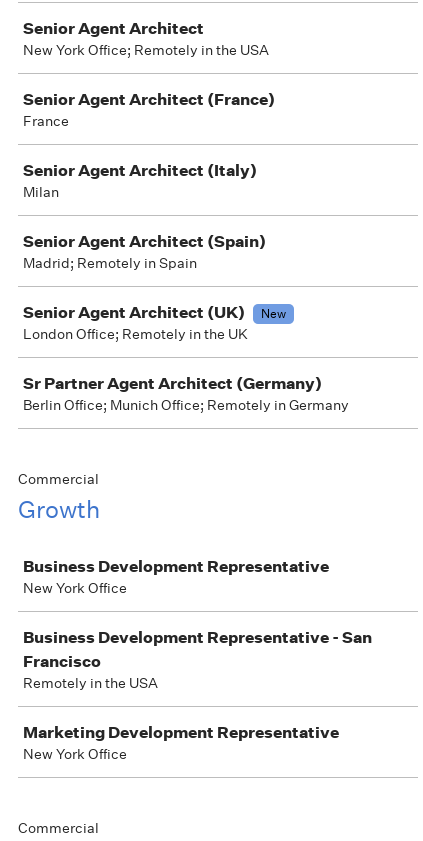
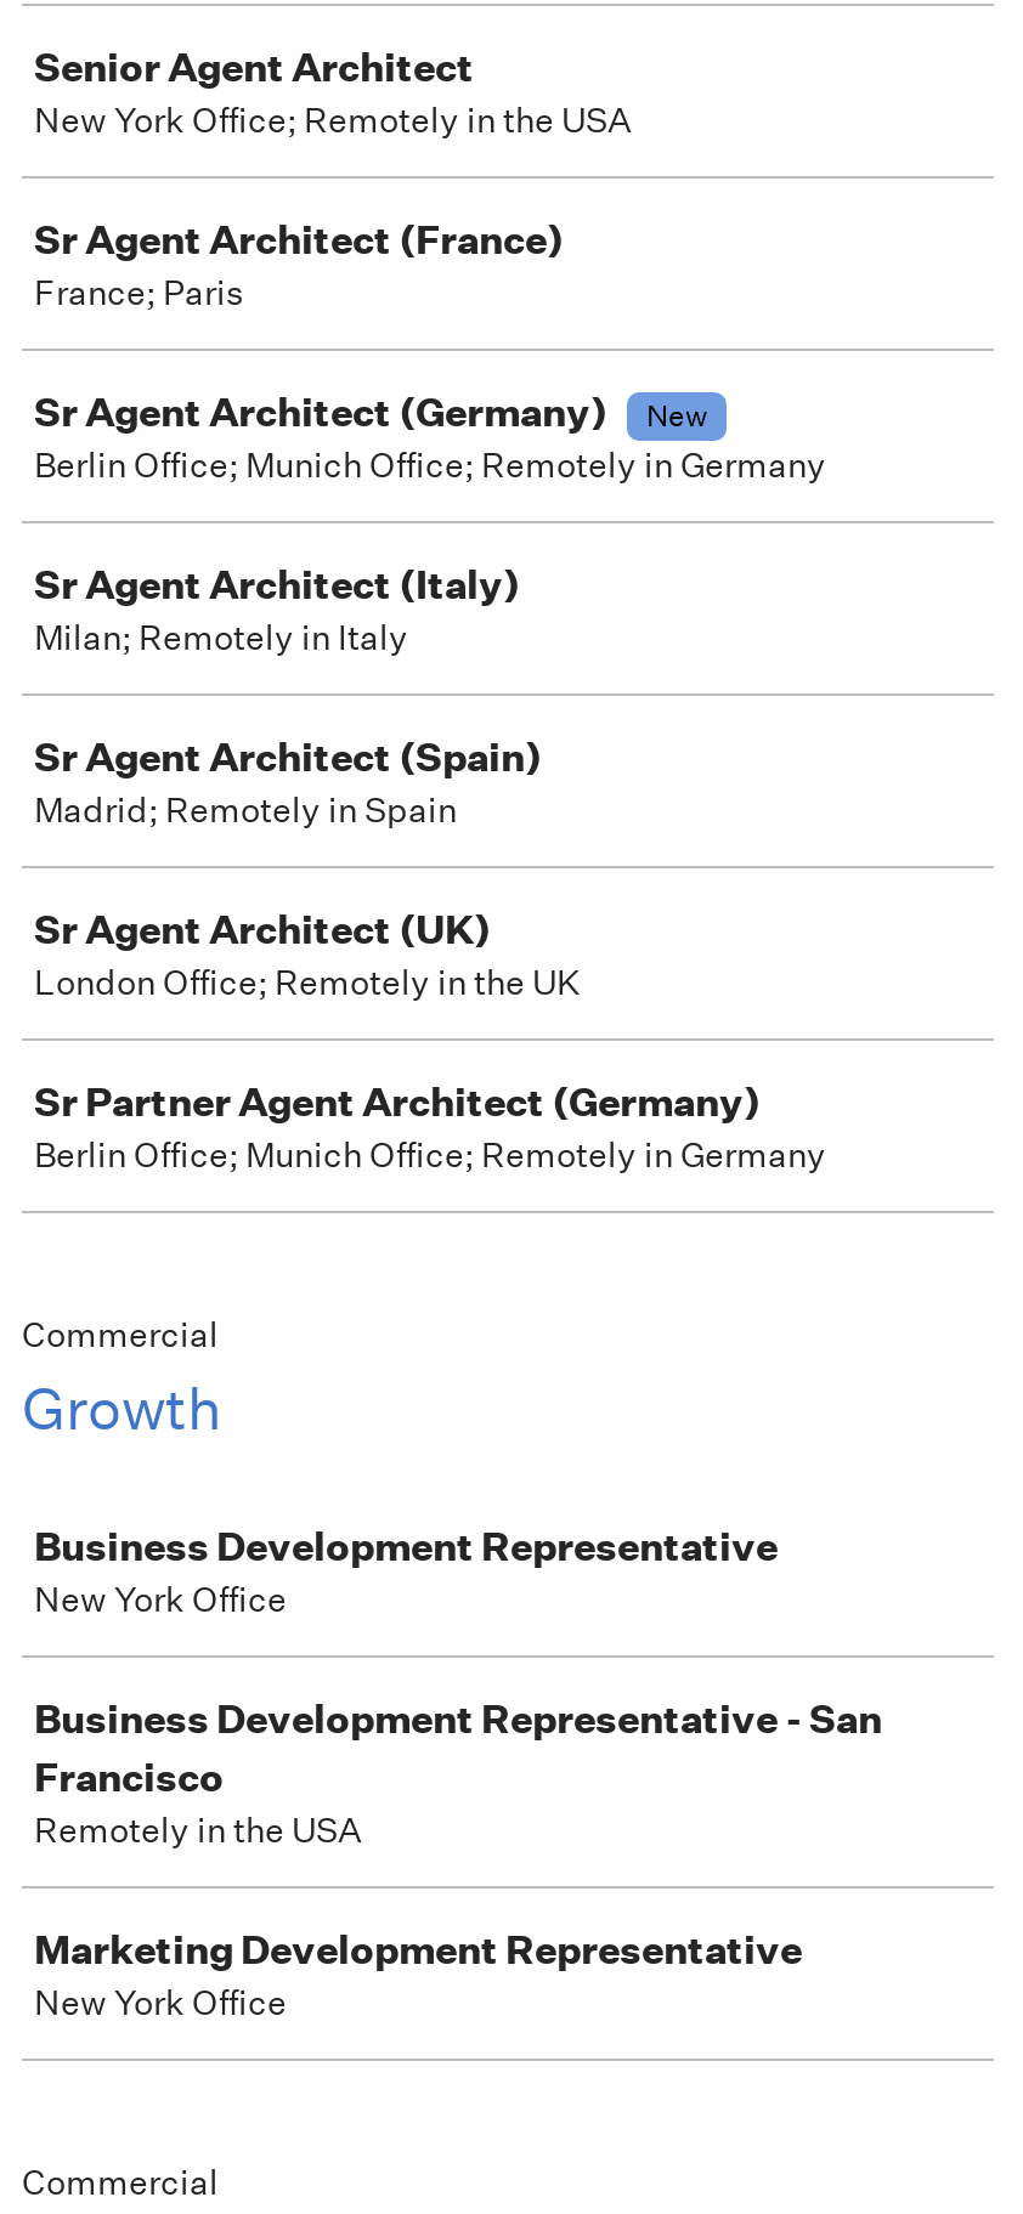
- Senior Agent Architect (France)
- France
- Senior Agent Architect (Italy)
- Milan
- Senior Agent Architect (Spain)
+ Sr Agent Architect (France)
+ France; Paris
+ Sr Agent Architect (Germany)
+ New
+ Berlin Office; Munich Office; Remotely in Germany
+ Sr Agent Architect (Italy)
+ Milan; Remotely in Italy
+ Sr Agent Architect (Spain)

- Senior Agent Architect (UK)
- New
+ Sr Agent Architect (UK)
